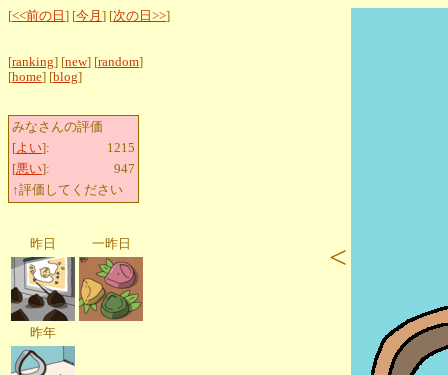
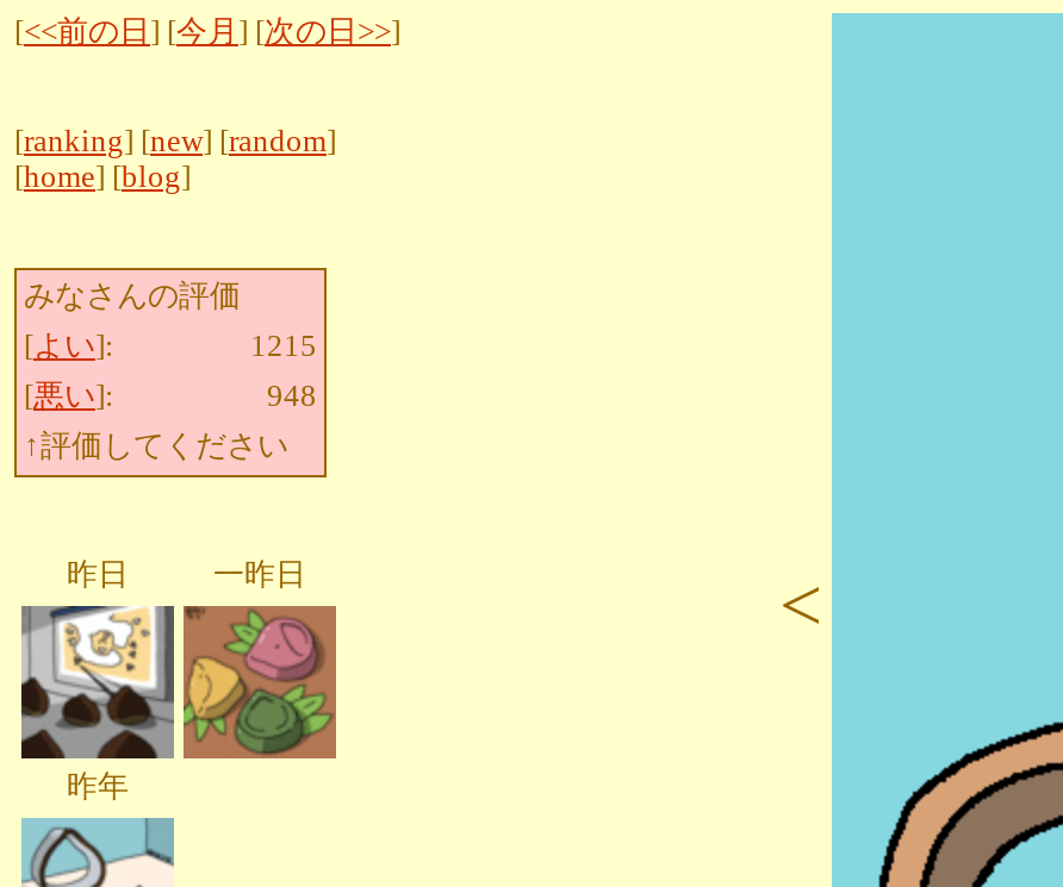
- 947
+ 948
